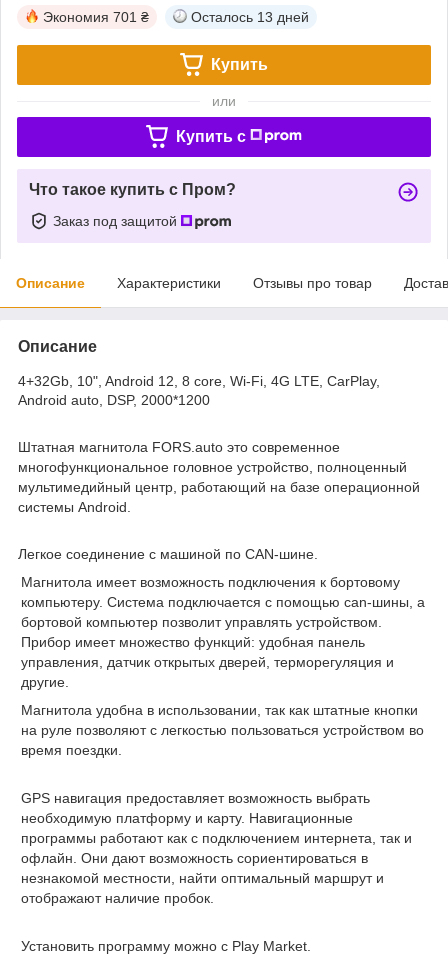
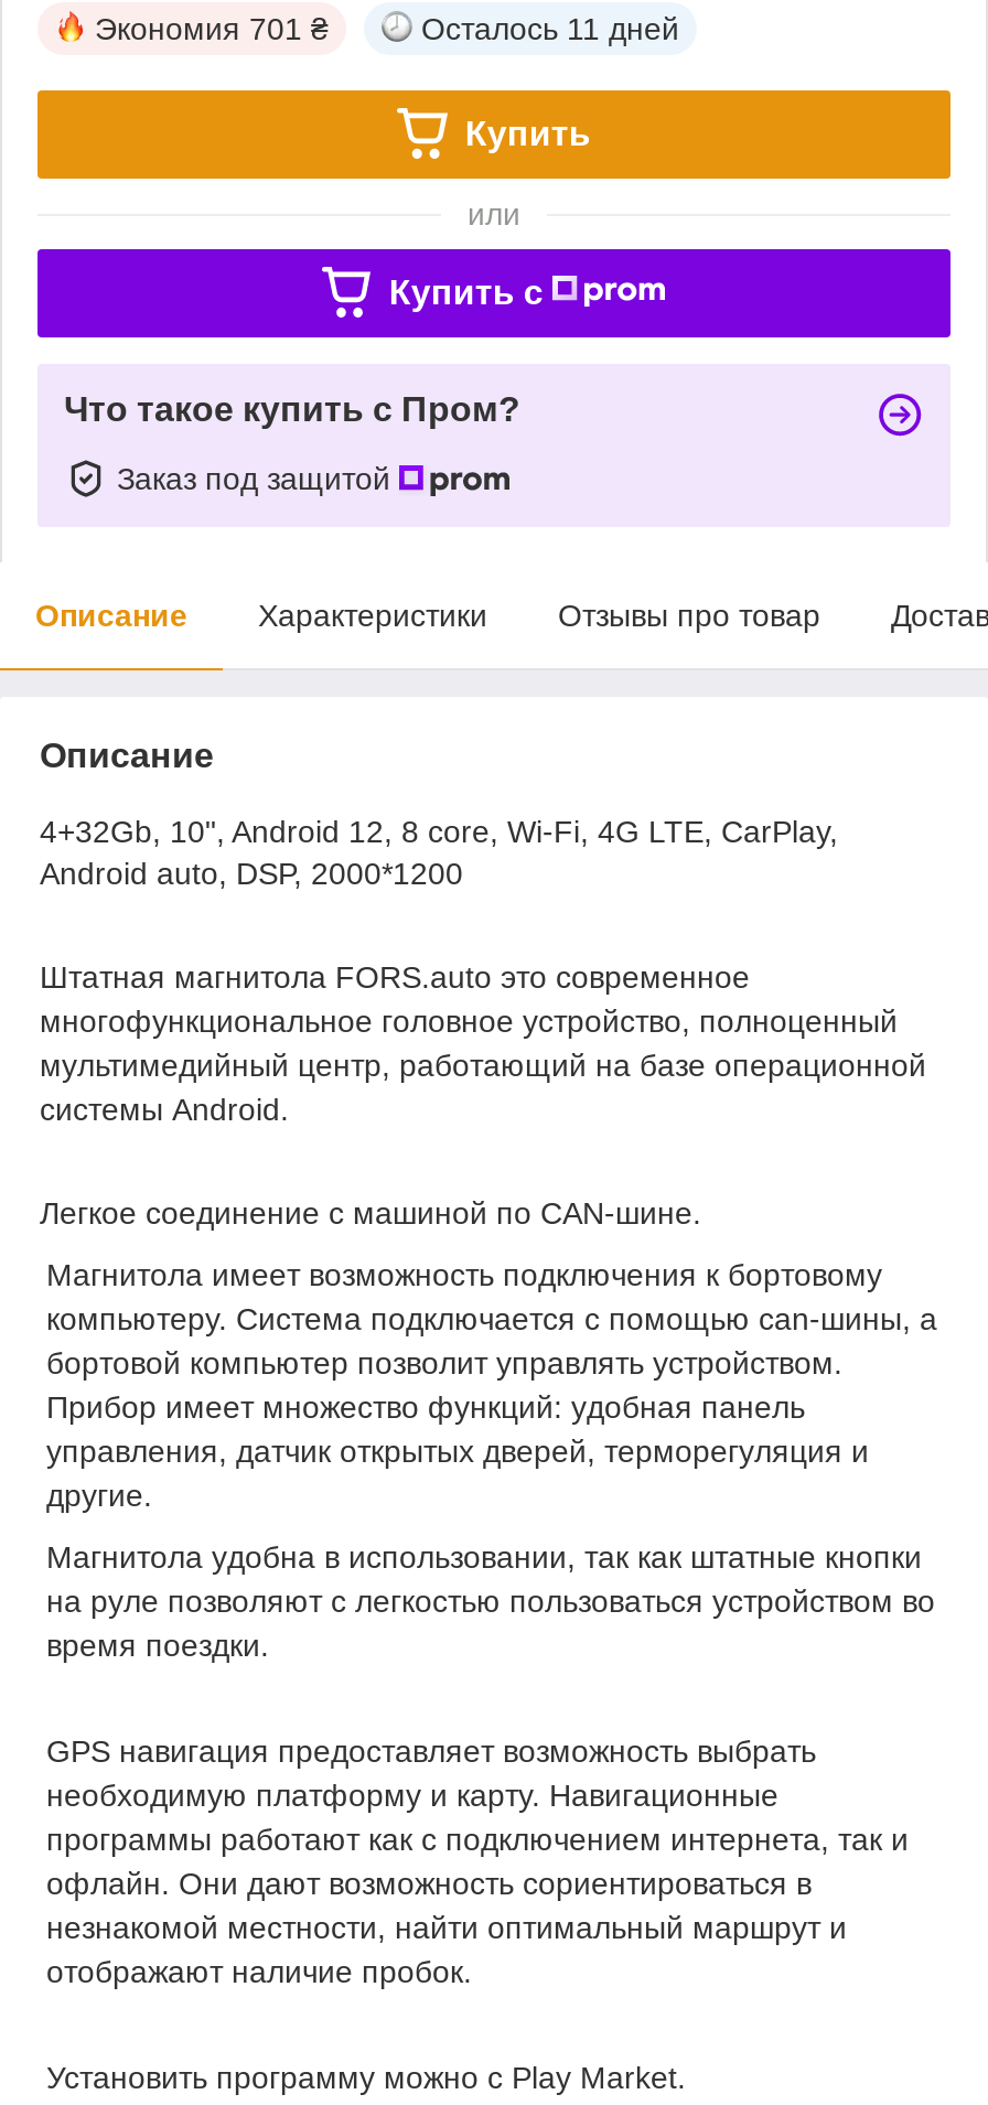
- Осталось 13 дней
+ Осталось 11 дней
